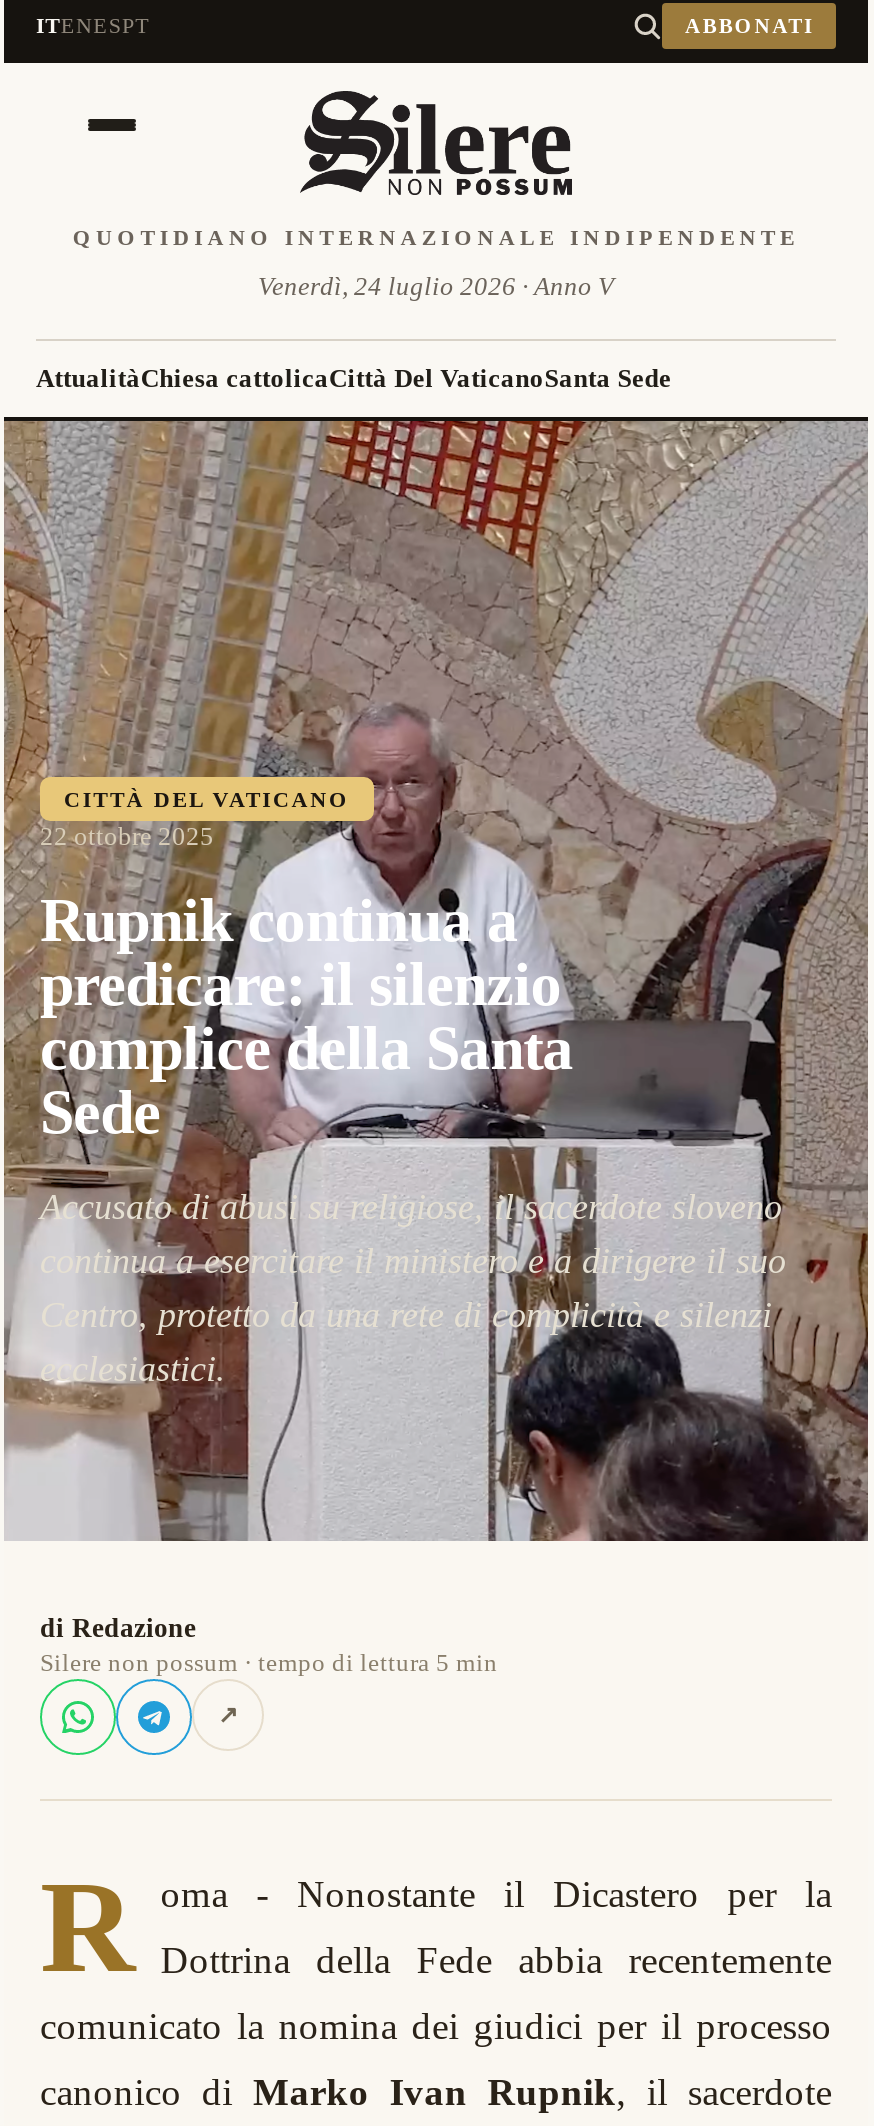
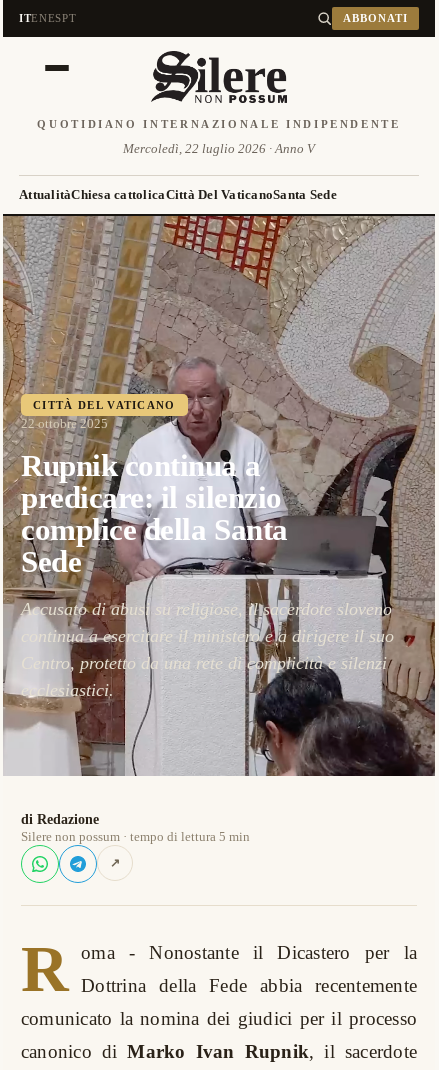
- Venerdì, 24 luglio 2026 · Anno V
+ Mercoledì, 22 luglio 2026 · Anno V
